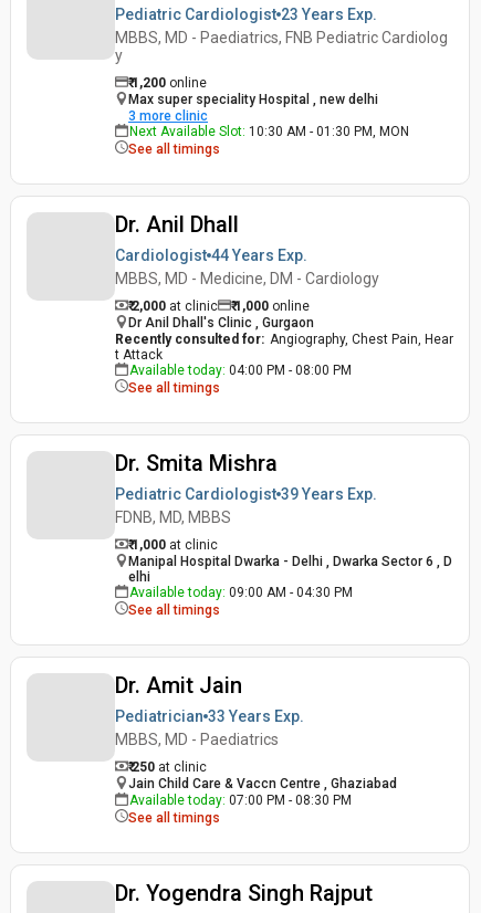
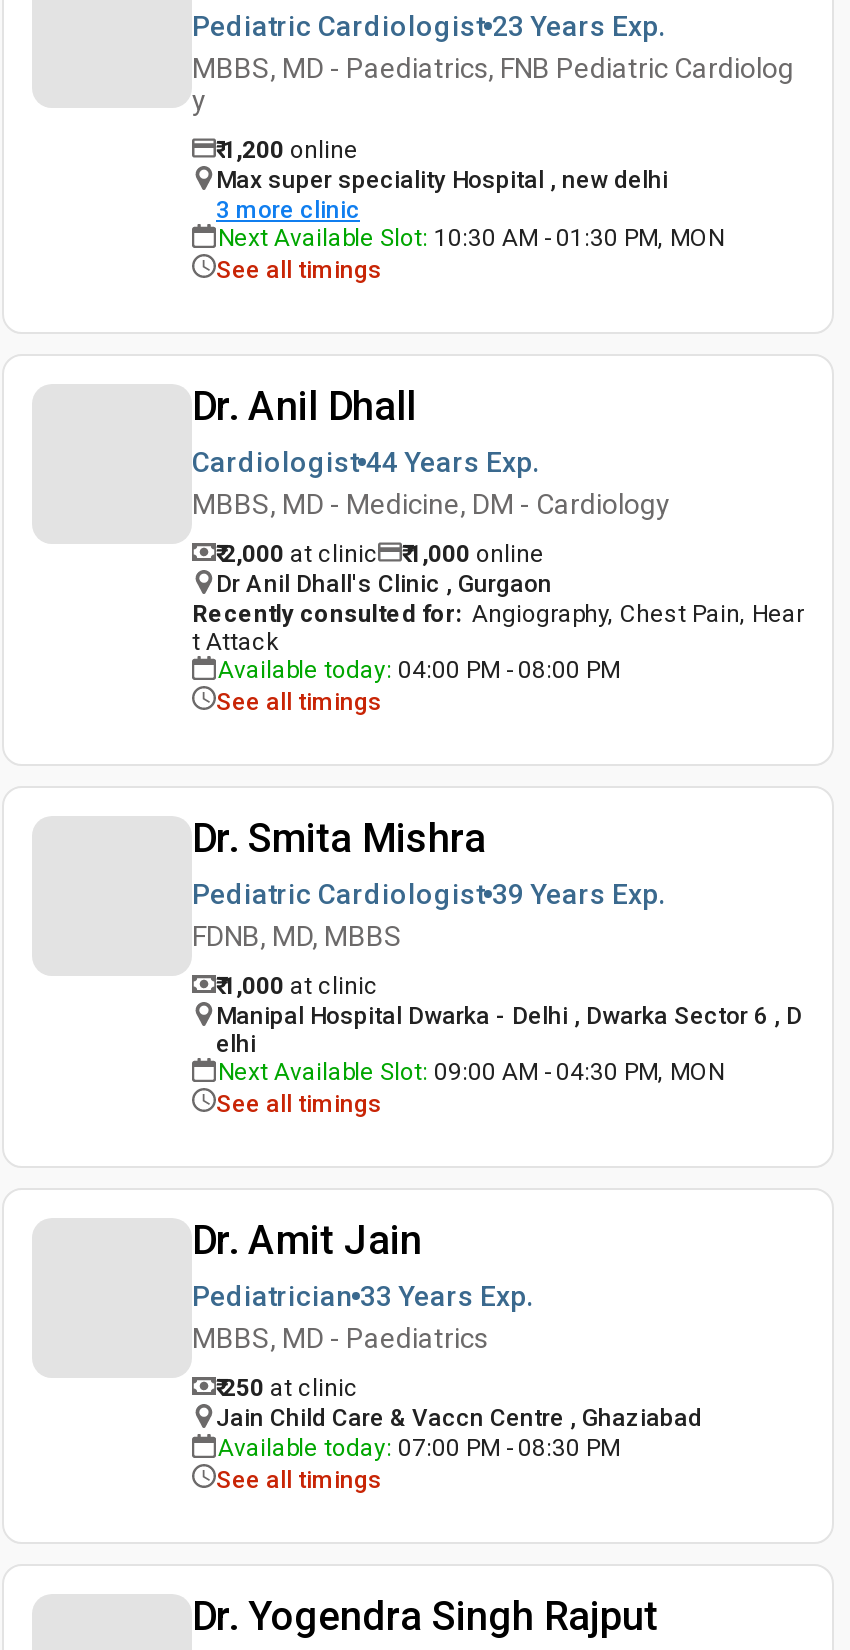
- Available today: 09:00 AM - 04:30 PM
+ Next Available Slot: 09:00 AM - 04:30 PM, MON
